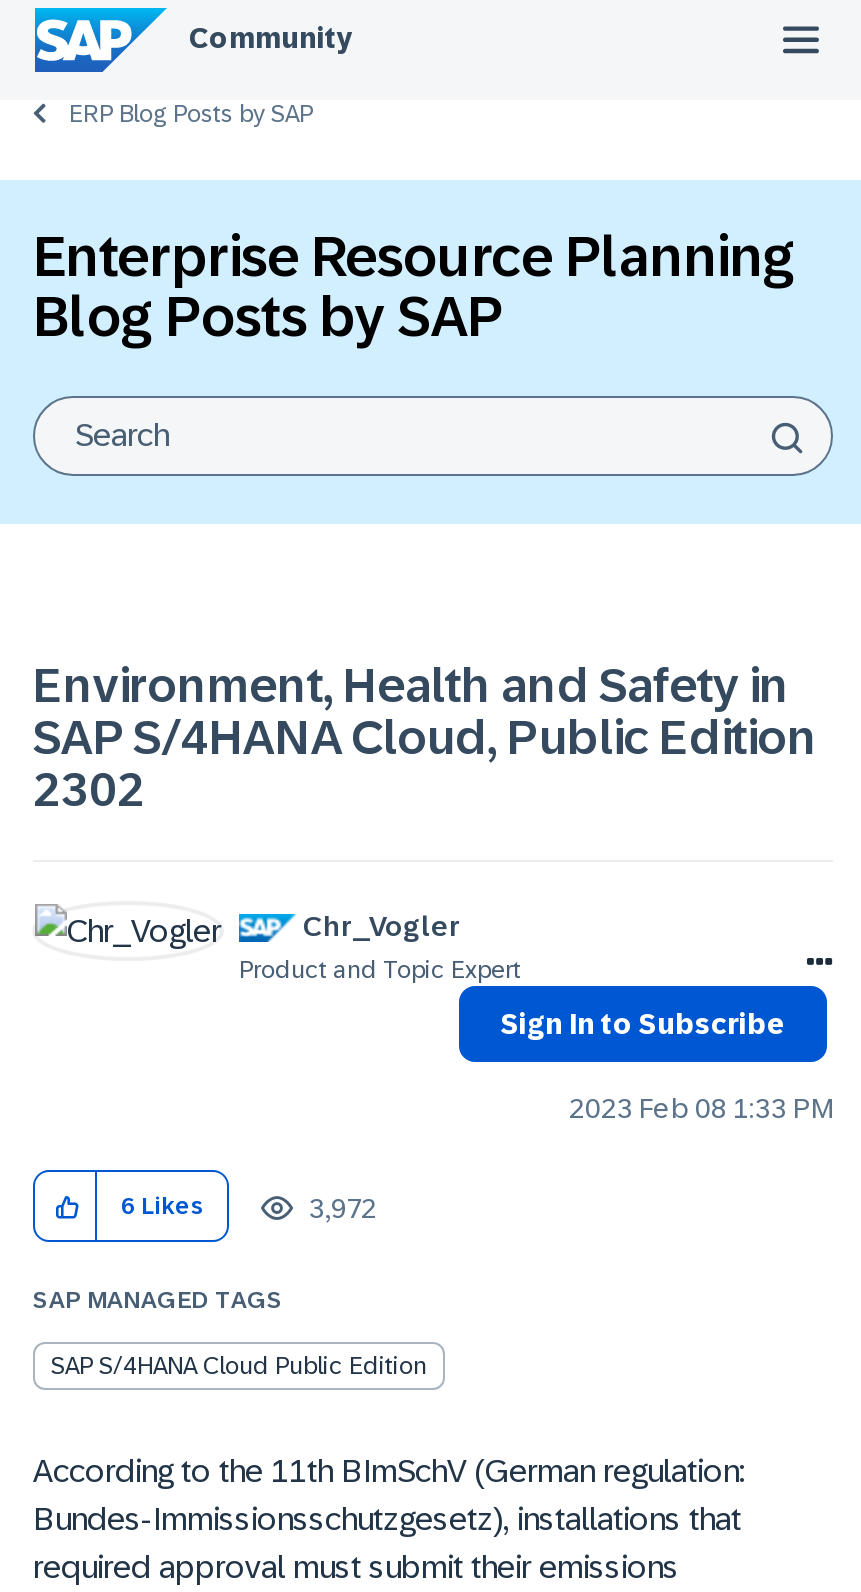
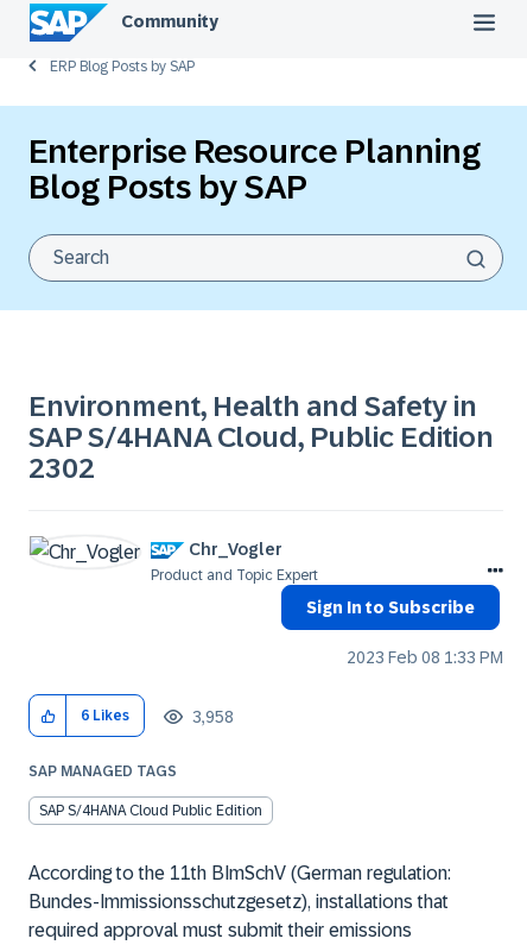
- 3,972
+ 3,958
